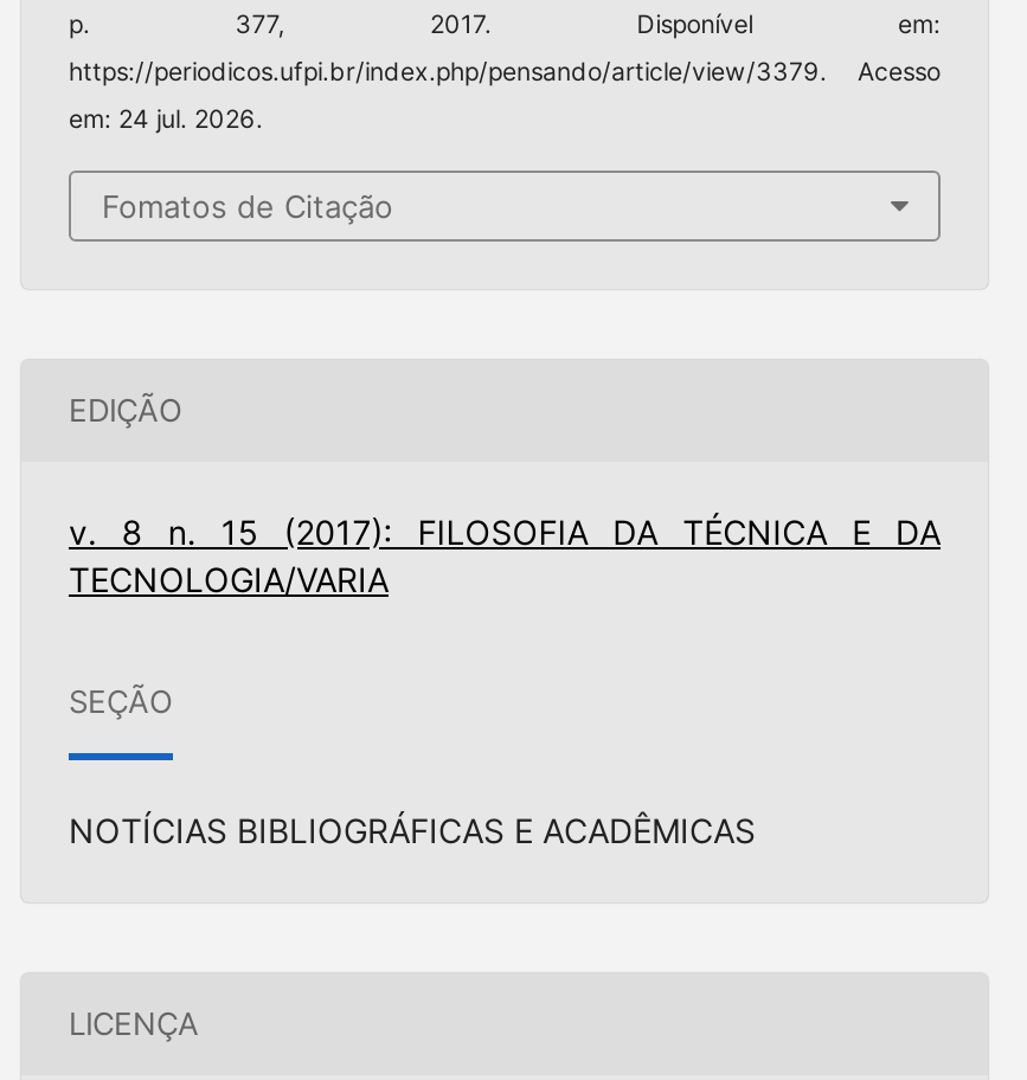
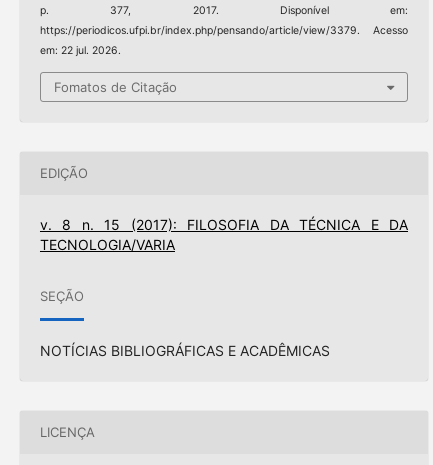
- em: 24 jul. 2026.
+ em: 22 jul. 2026.
